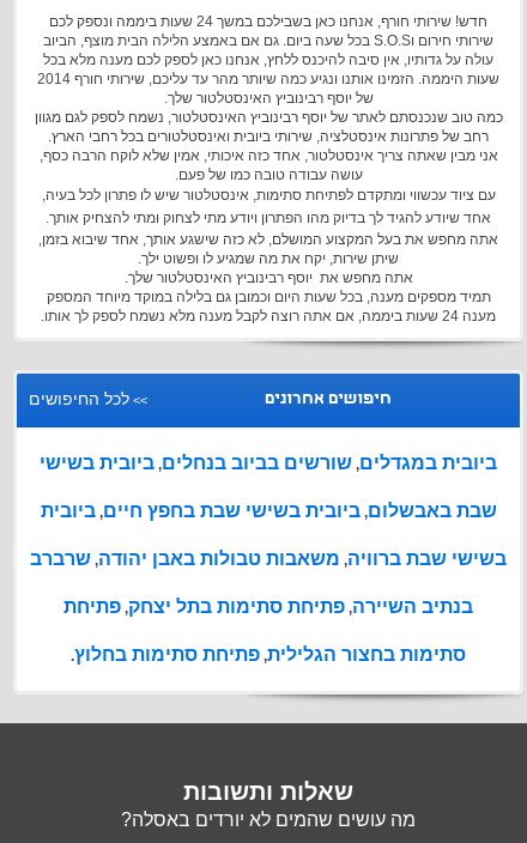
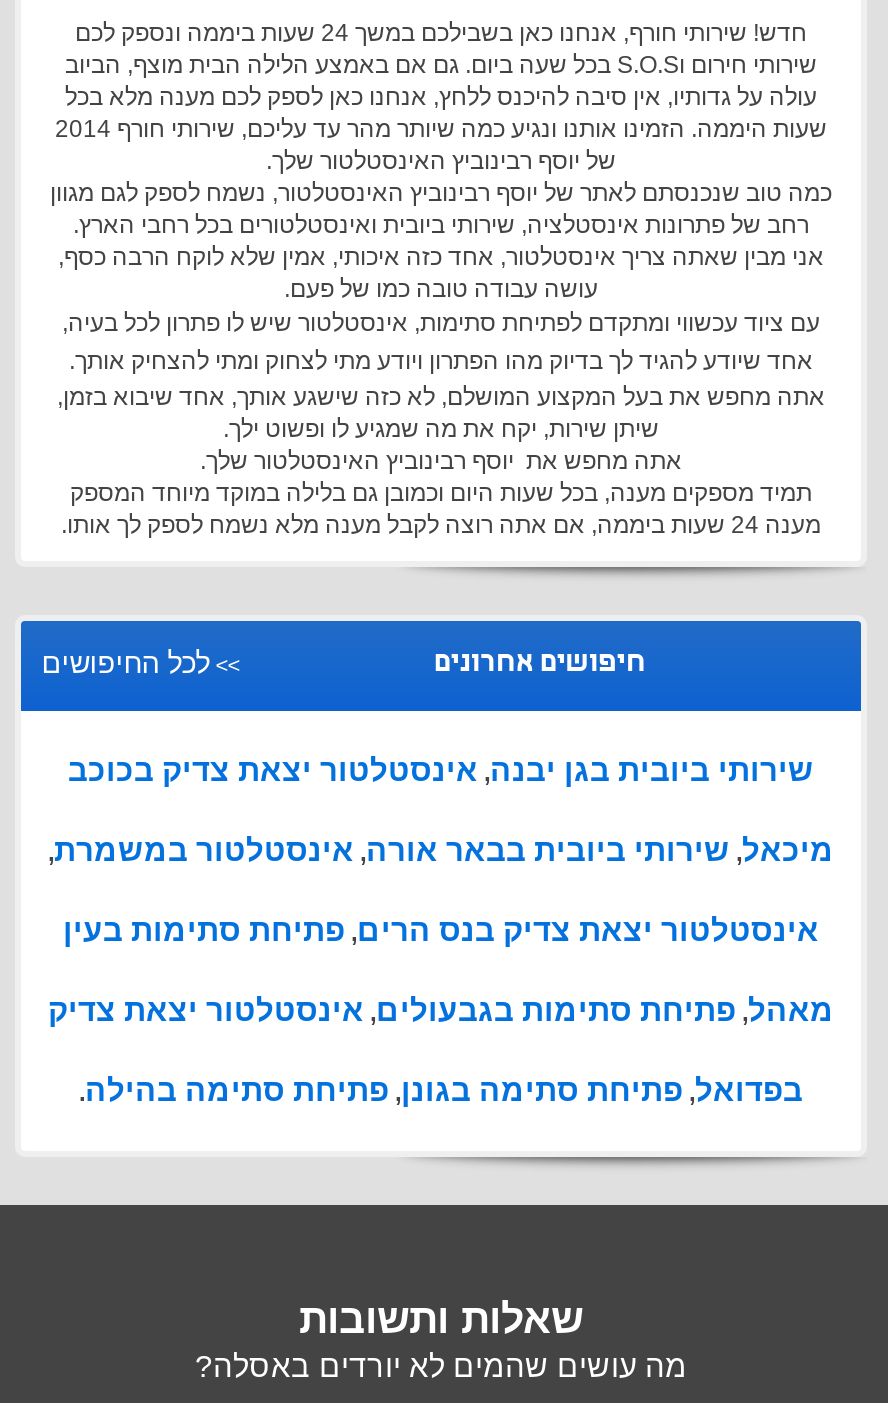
- ביובית במגדלים, שורשים בביוב בנחלים, ביובית בשישי
+ שירותי ביובית בגן יבנה, אינסטלטור יצאת צדיק בכוכב

- שבת באבשלום, ביובית בשישי שבת בחפץ חיים, ביובית
+ מיכאל, שירותי ביובית בבאר אורה, אינסטלטור במשמרת,

- בשישי שבת ברוויה, משאבות טבולות באבן יהודה, שרברב
+ אינסטלטור יצאת צדיק בנס הרים, פתיחת סתימות בעין

- בנתיב השיירה, פתיחת סתימות בתל יצחק, פתיחת
+ מאהל, פתיחת סתימות בגבעולים, אינסטלטור יצאת צדיק

- סתימות בחצור הגלילית, פתיחת סתימות בחלוץ.
+ בפדואל, פתיחת סתימה בגונן, פתיחת סתימה בהילה.
